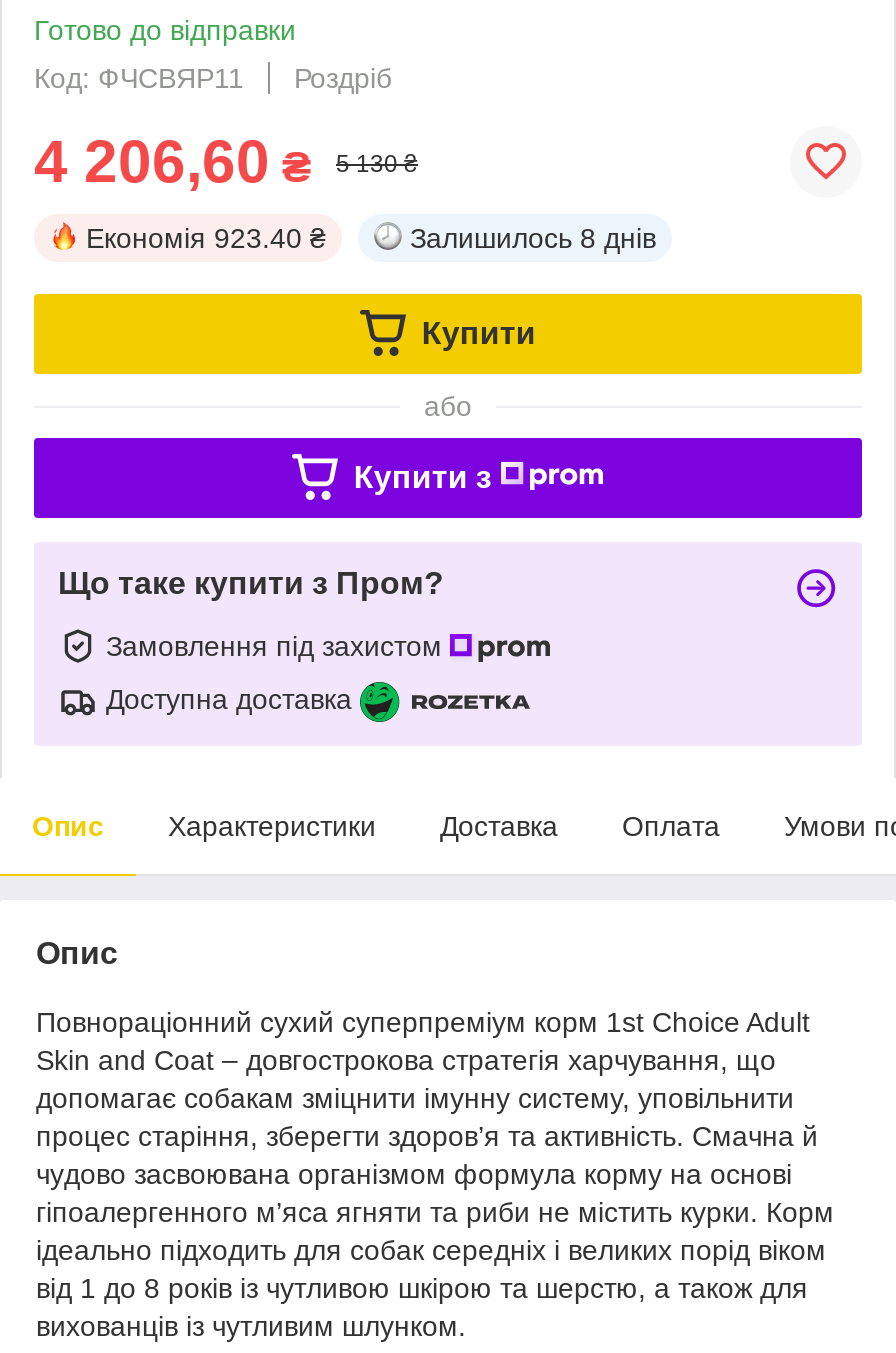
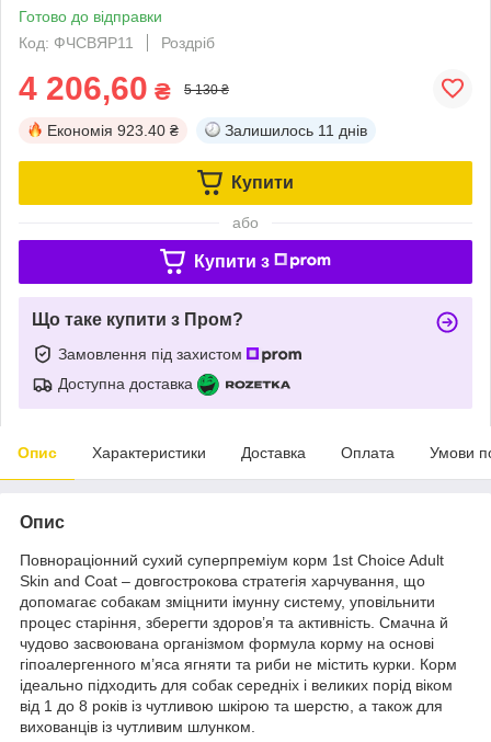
- Залишилось 8 днів
+ Залишилось 11 днів
